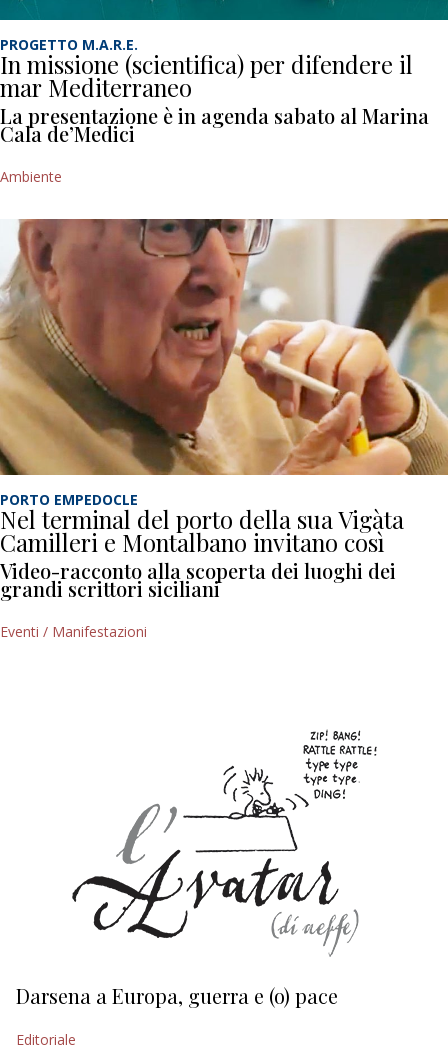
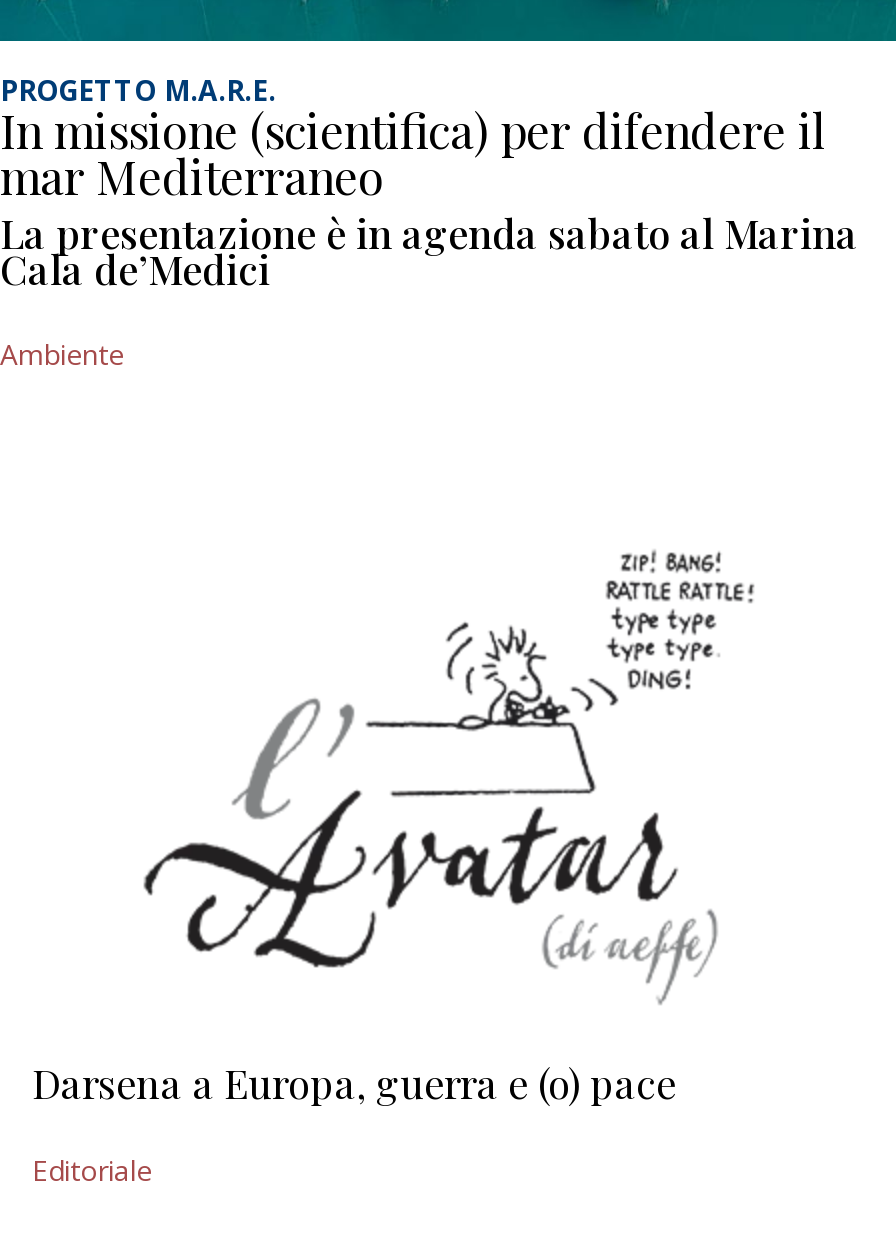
- [image]
- PORTO EMPEDOCLE
- Nel terminal del porto della sua Vigàta
- Camilleri e Montalbano invitano così
- Video-racconto alla scoperta dei luoghi dei
- grandi scrittori siciliani
- Eventi / Manifestazioni
